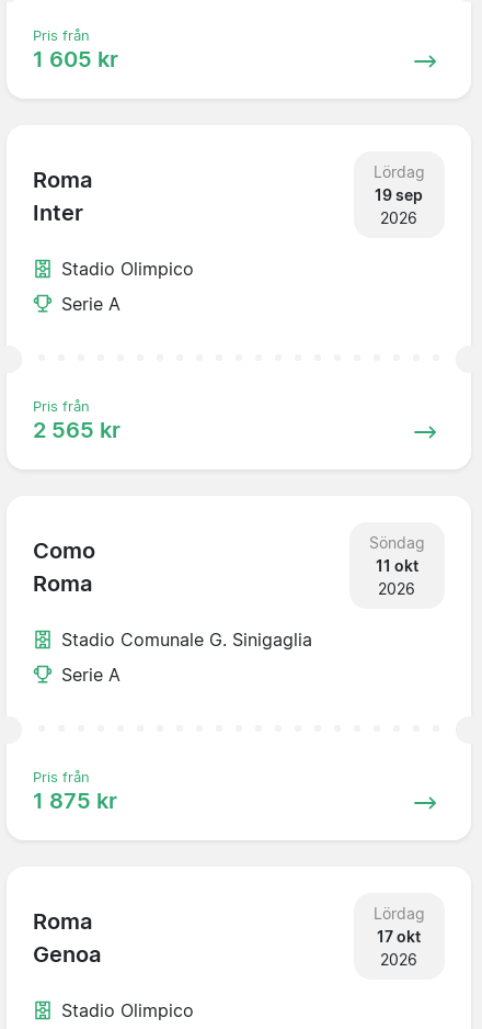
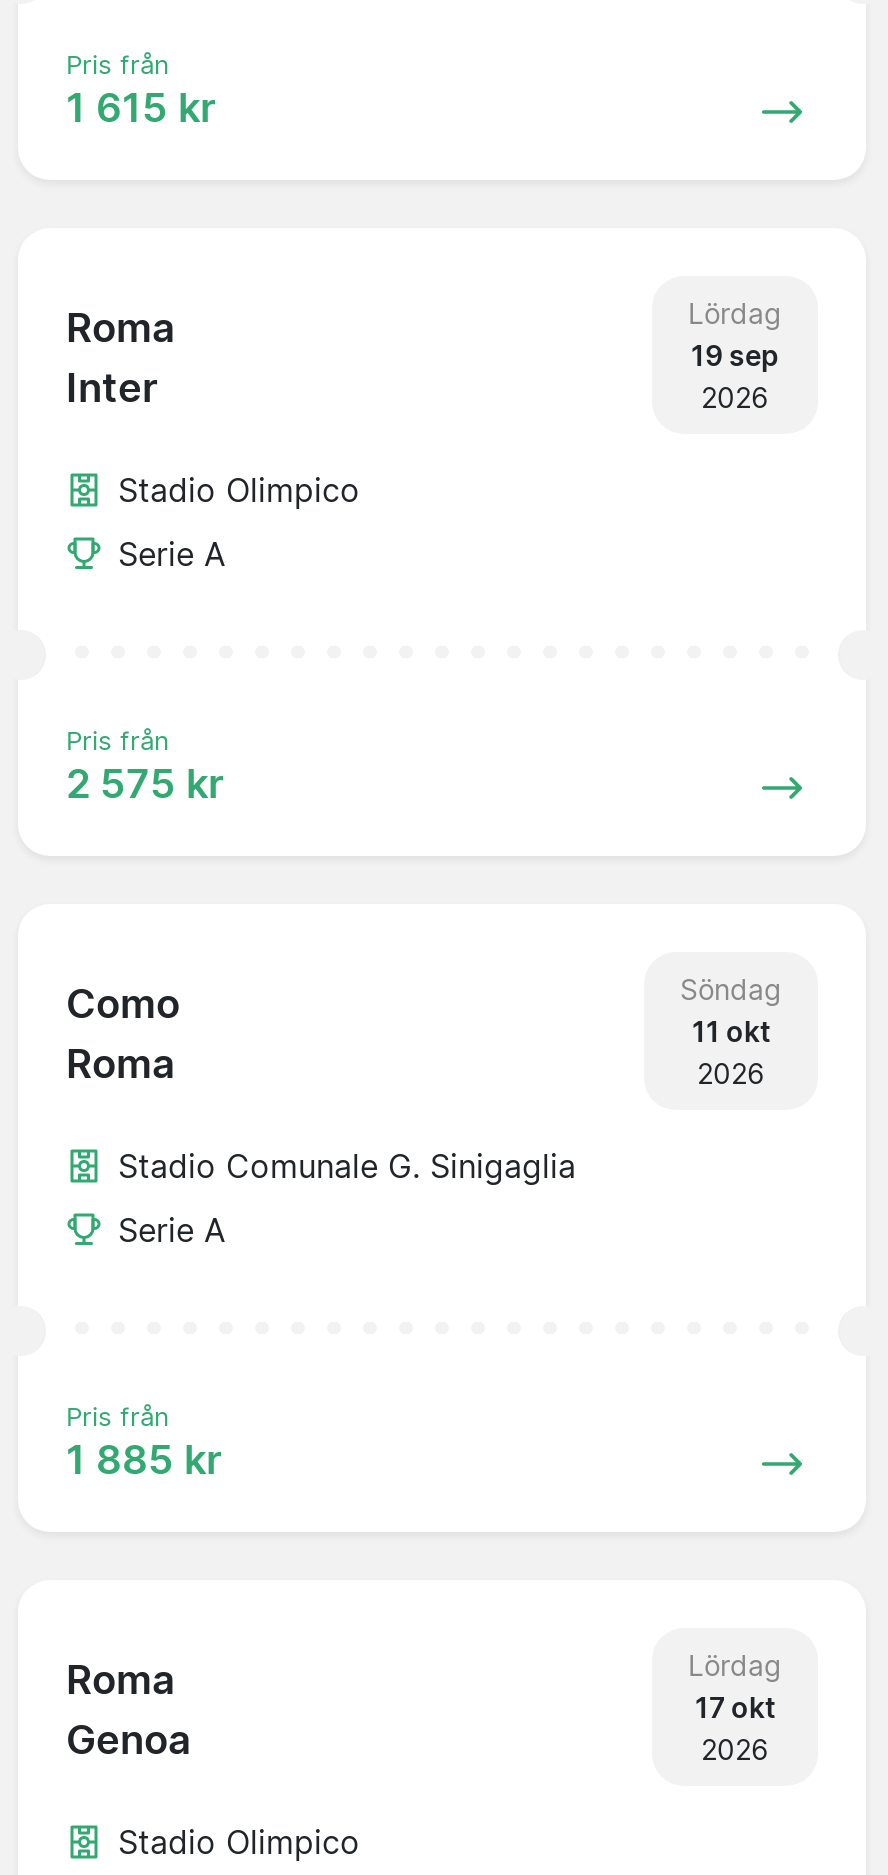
- 1 605 kr
+ 1 615 kr

- 2 565 kr
+ 2 575 kr

- 1 875 kr
+ 1 885 kr
